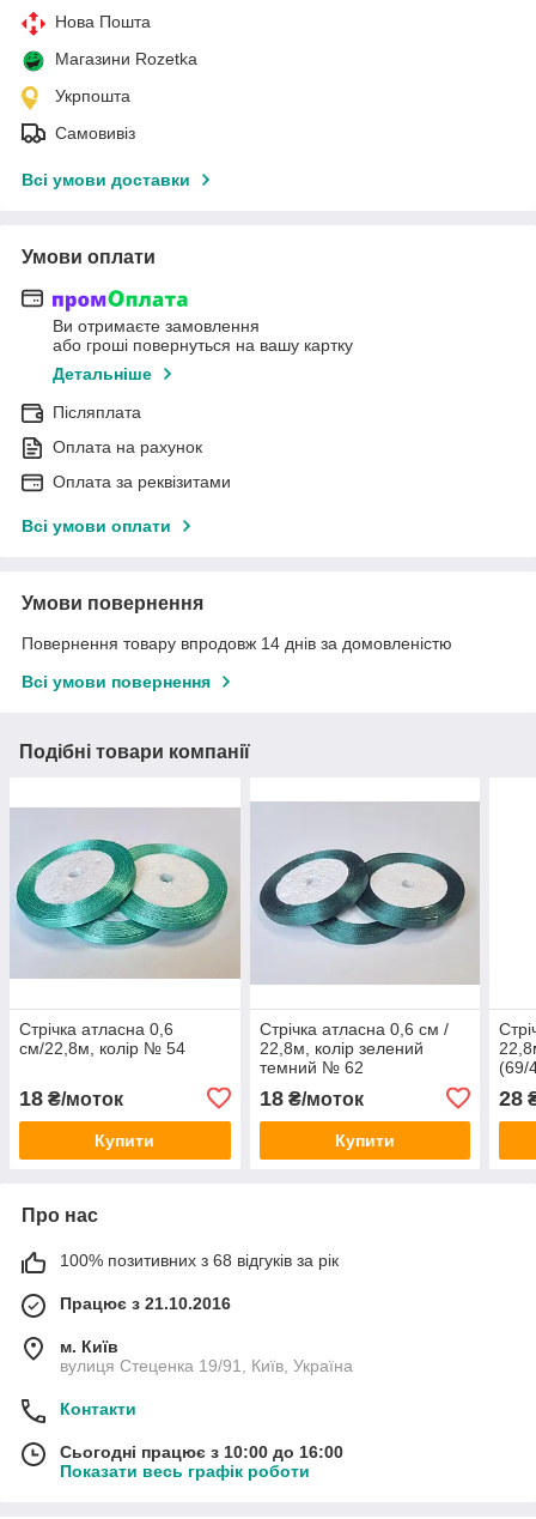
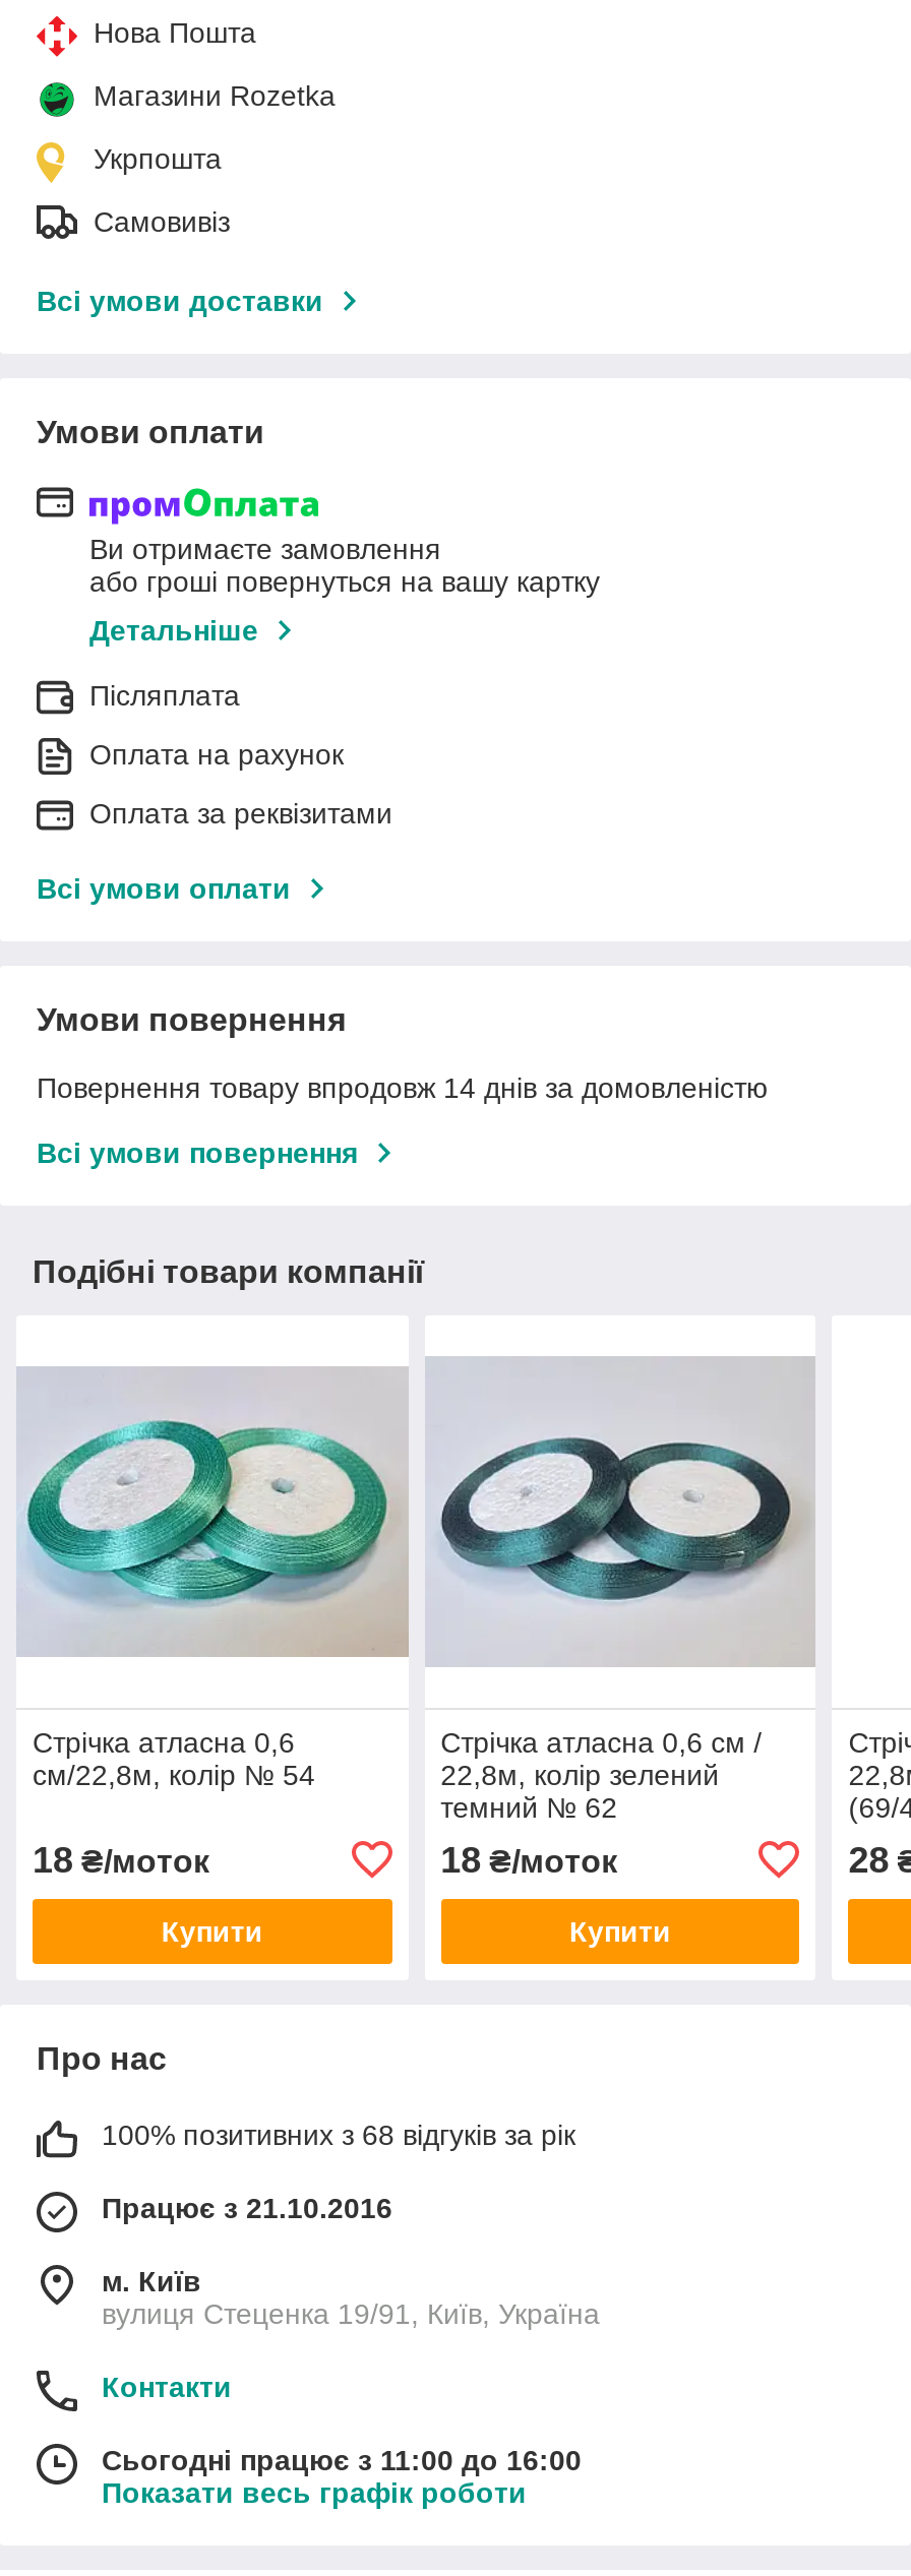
- Сьогодні працює з 10:00 до 16:00
+ Сьогодні працює з 11:00 до 16:00
